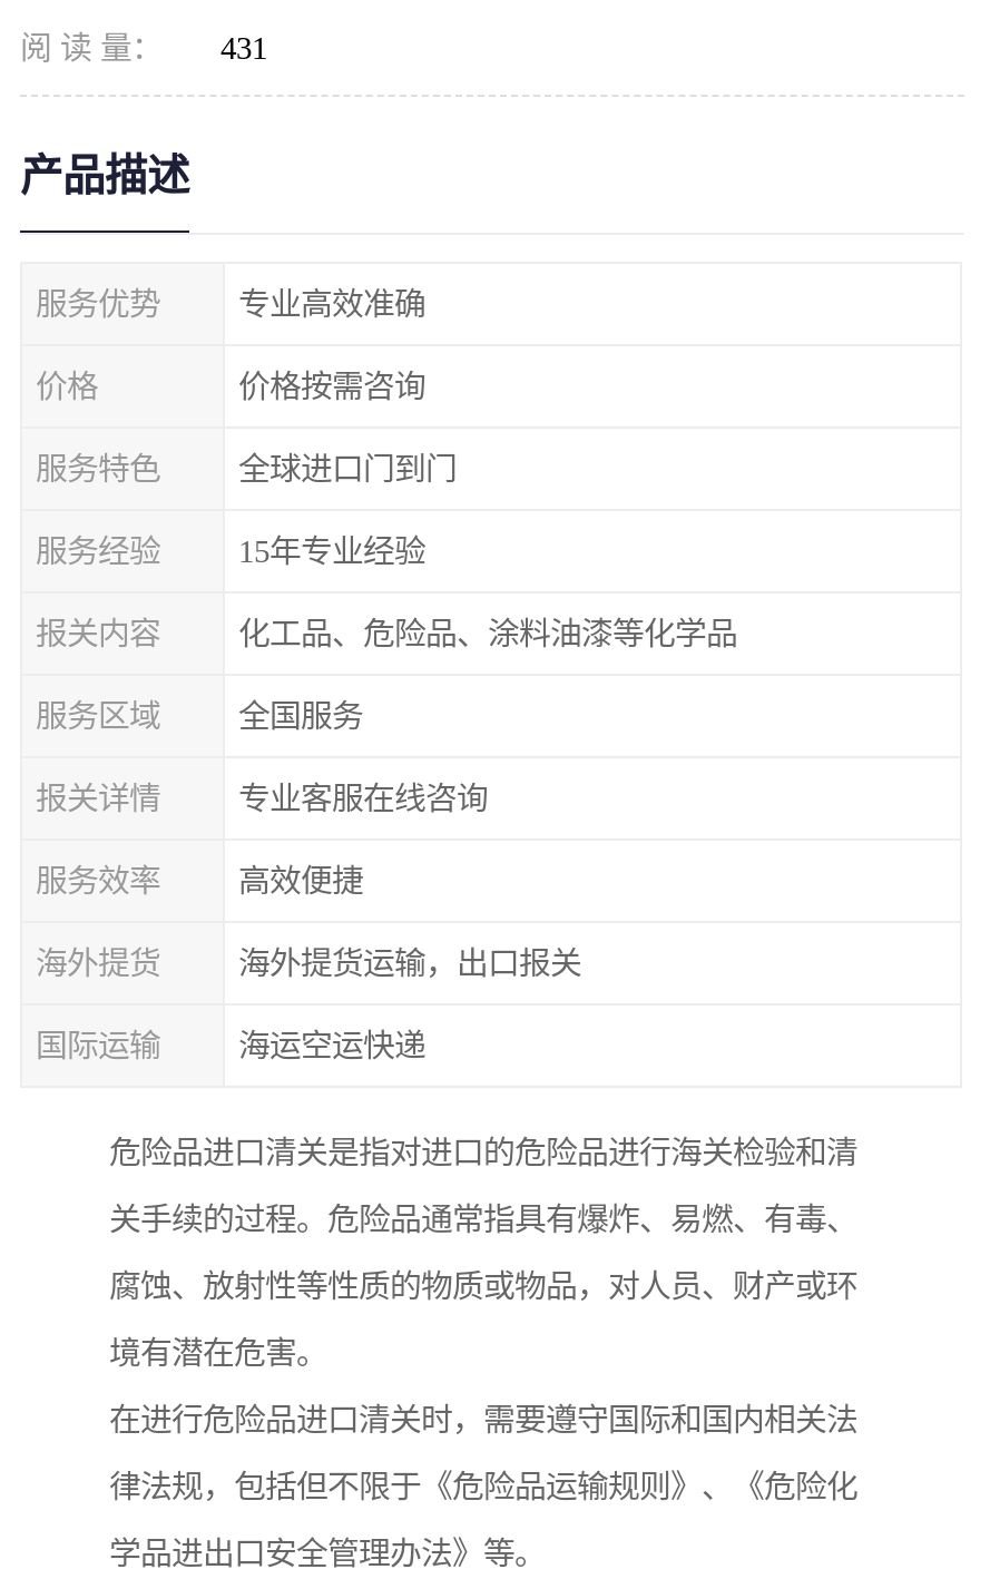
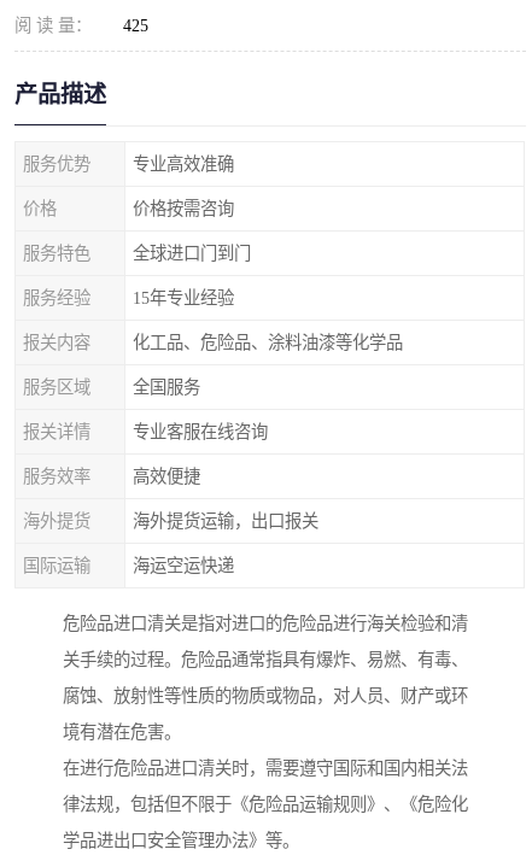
- 阅 读 量： 431
+ 阅 读 量： 425
